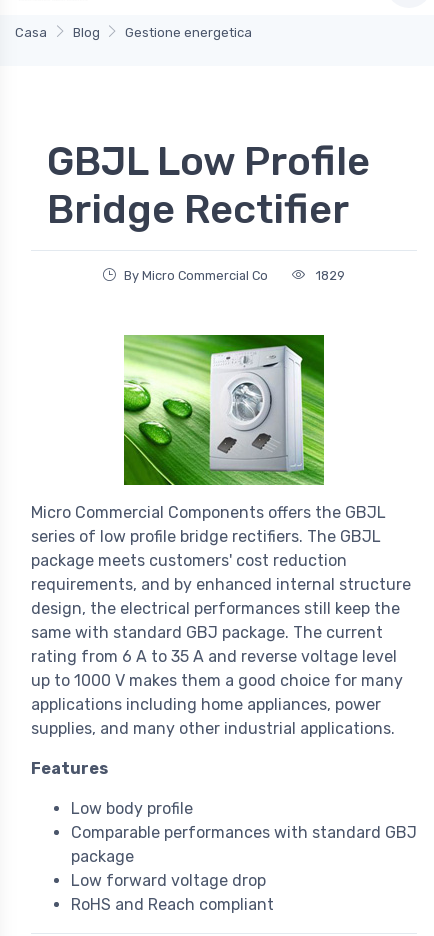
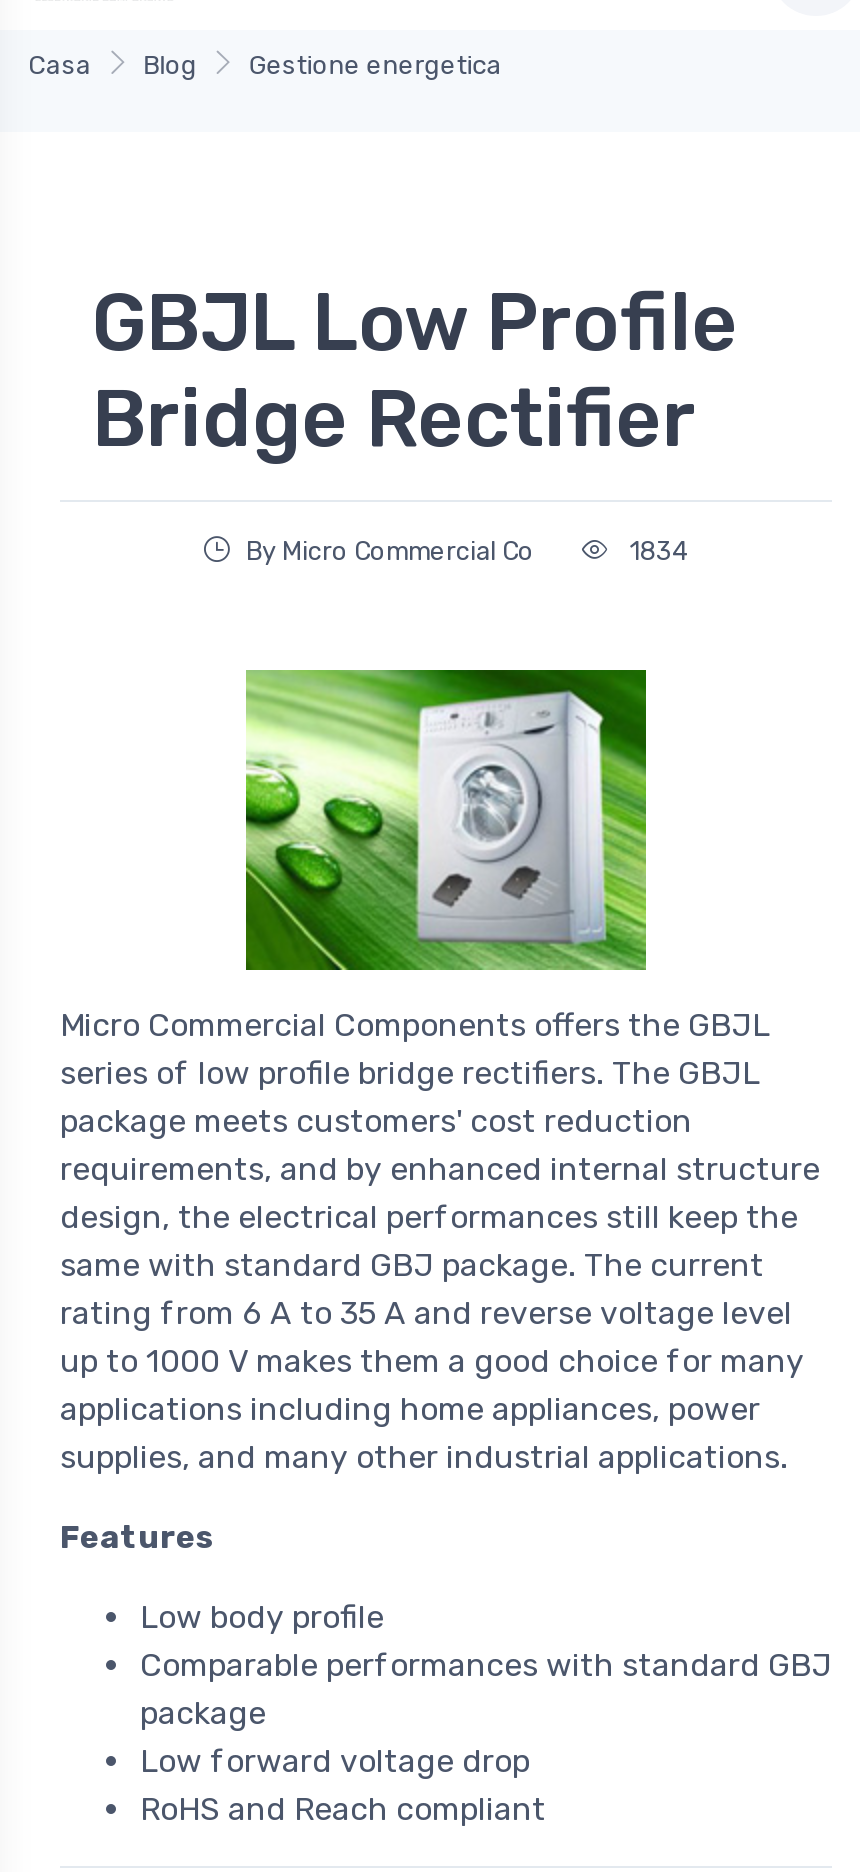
- 1829
+ 1834
